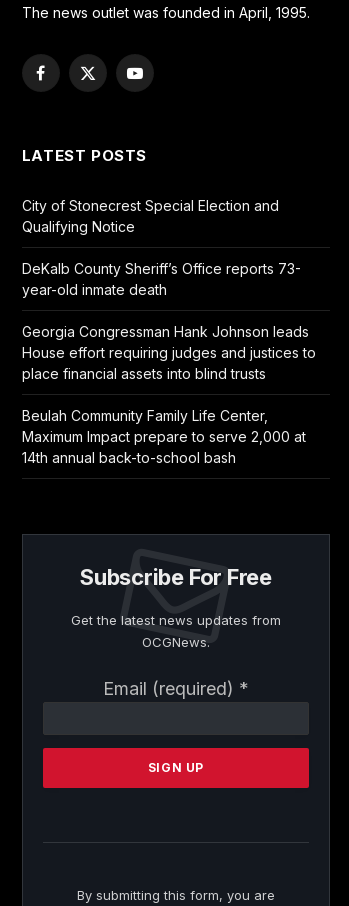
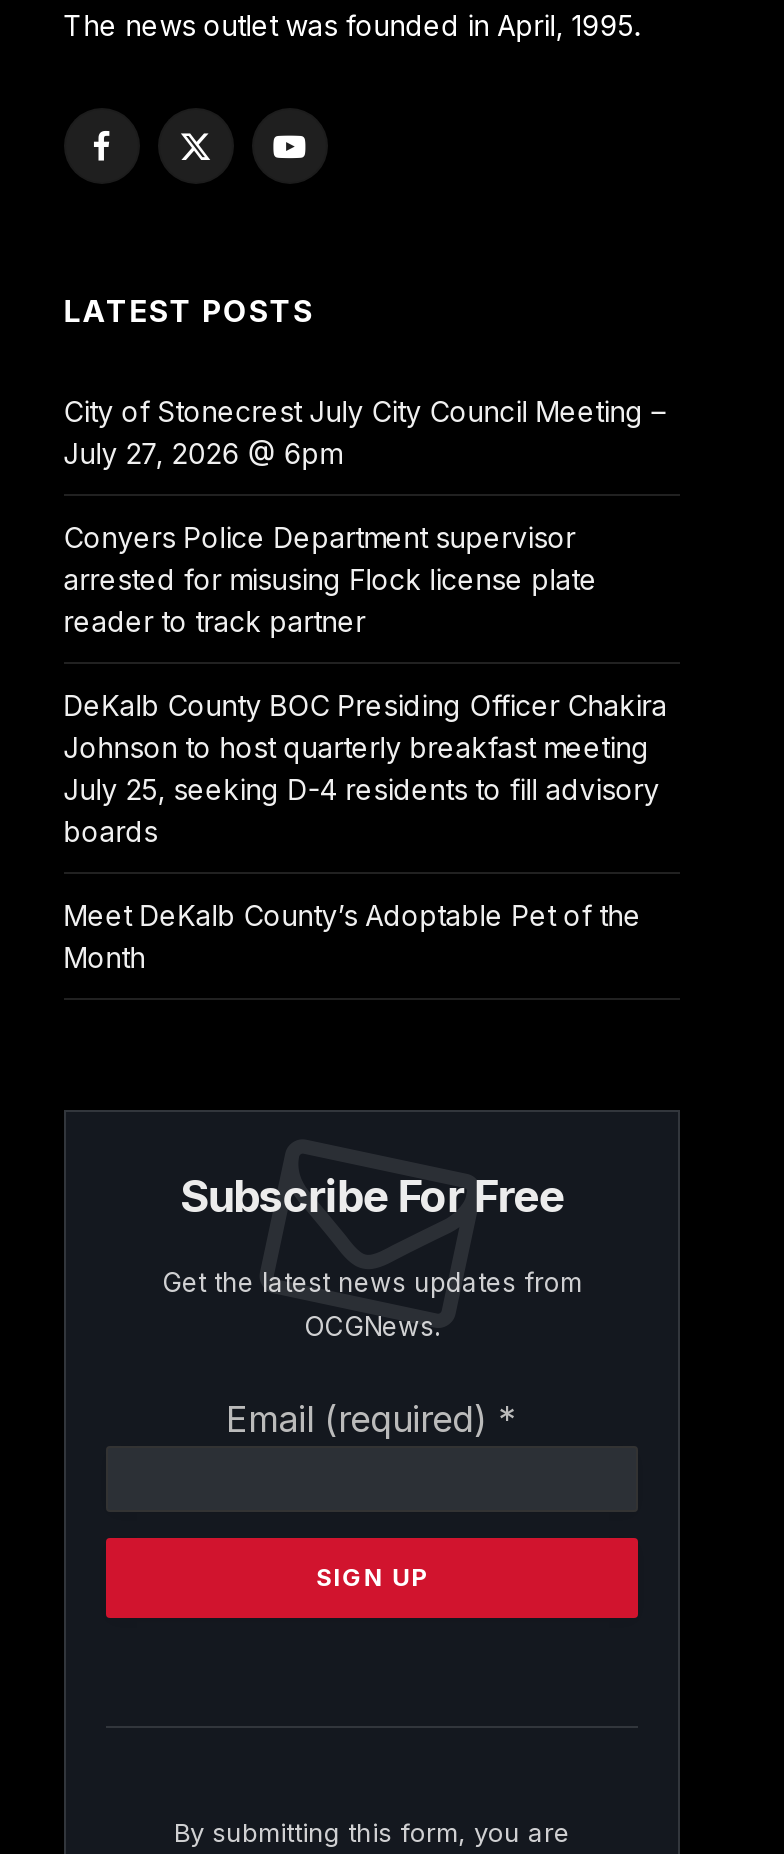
- City of Stonecrest Special Election and
- Qualifying Notice
+ City of Stonecrest July City Council Meeting –
+ July 27, 2026 @ 6pm

- DeKalb County Sheriff’s Office reports 73-
- year-old inmate death
+ Conyers Police Department supervisor
+ arrested for misusing Flock license plate
+ reader to track partner

- Georgia Congressman Hank Johnson leads
- House effort requiring judges and justices to
- place financial assets into blind trusts
+ DeKalb County BOC Presiding Officer Chakira
+ Johnson to host quarterly breakfast meeting
+ July 25, seeking D-4 residents to fill advisory
+ boards

- Beulah Community Family Life Center,
- Maximum Impact prepare to serve 2,000 at
- 14th annual back-to-school bash
+ Meet DeKalb County’s Adoptable Pet of the
+ Month
